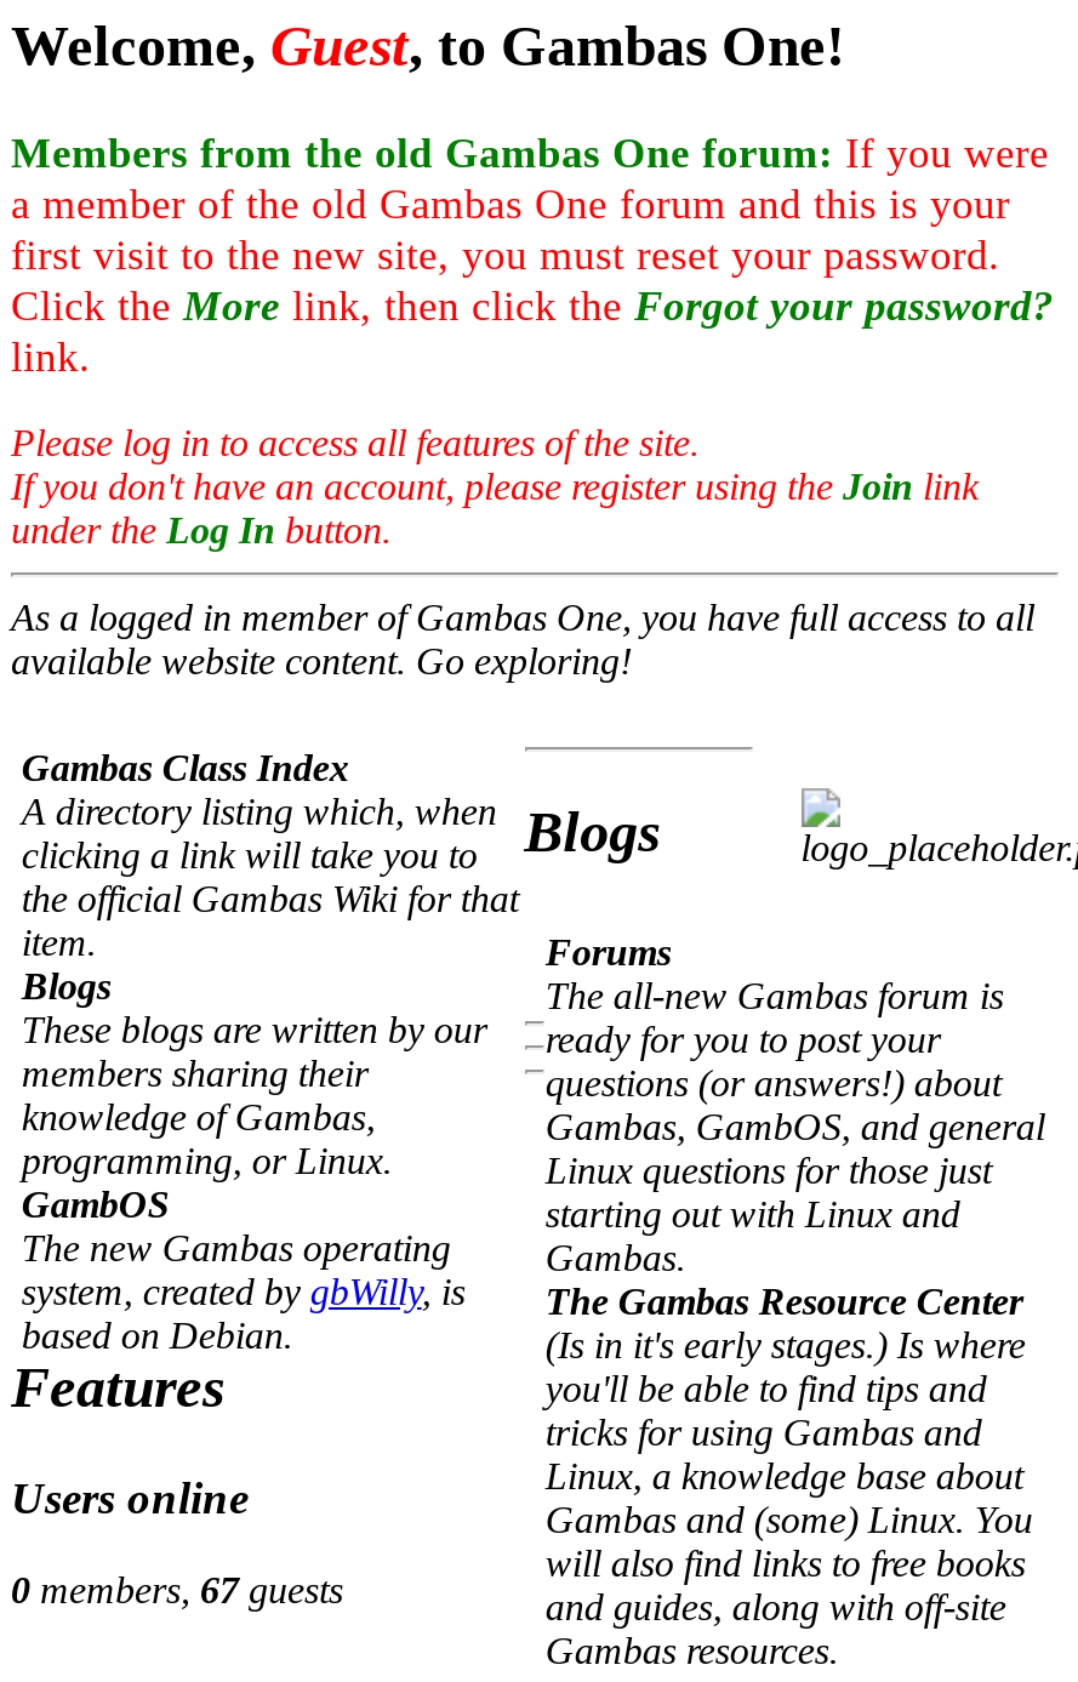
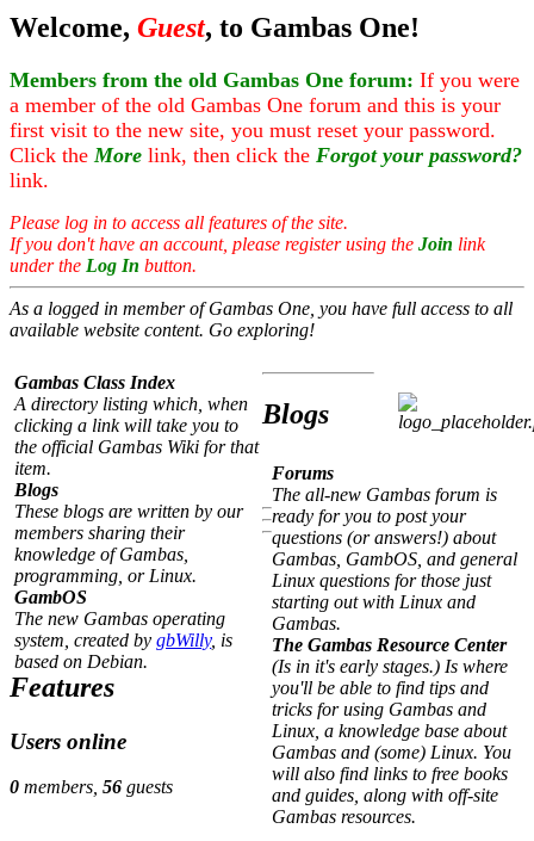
- 0 members, 67 guests
+ 0 members, 56 guests
